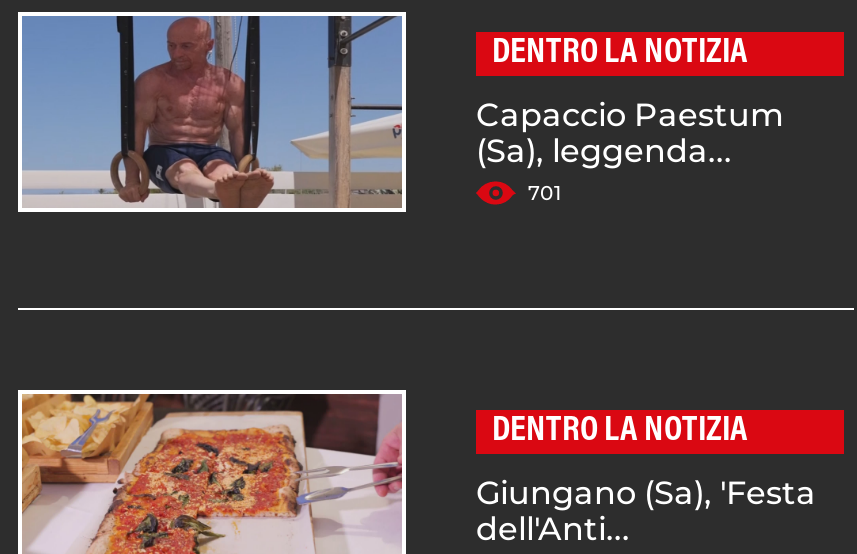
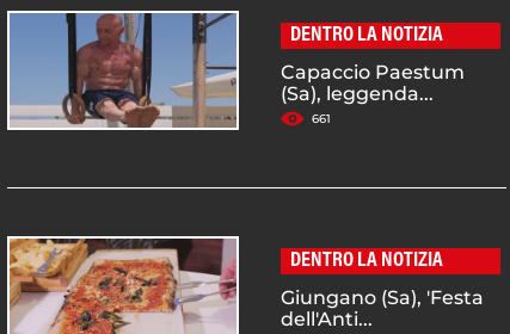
- 701
+ 661
